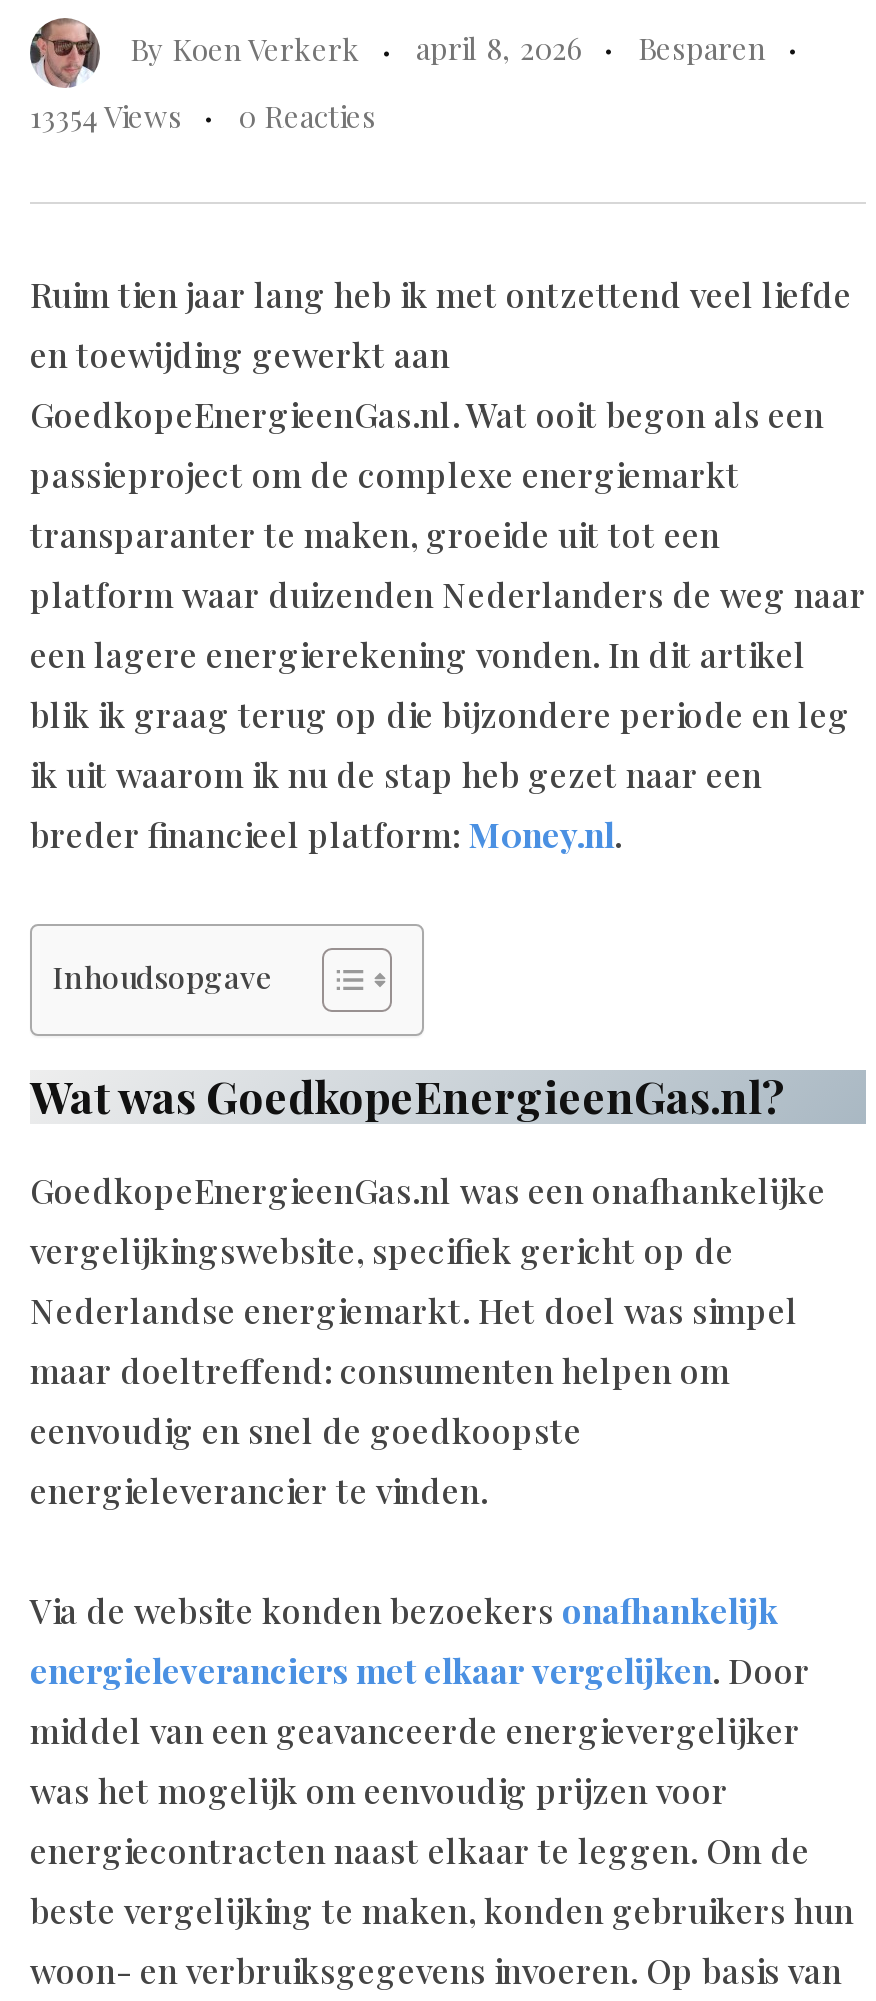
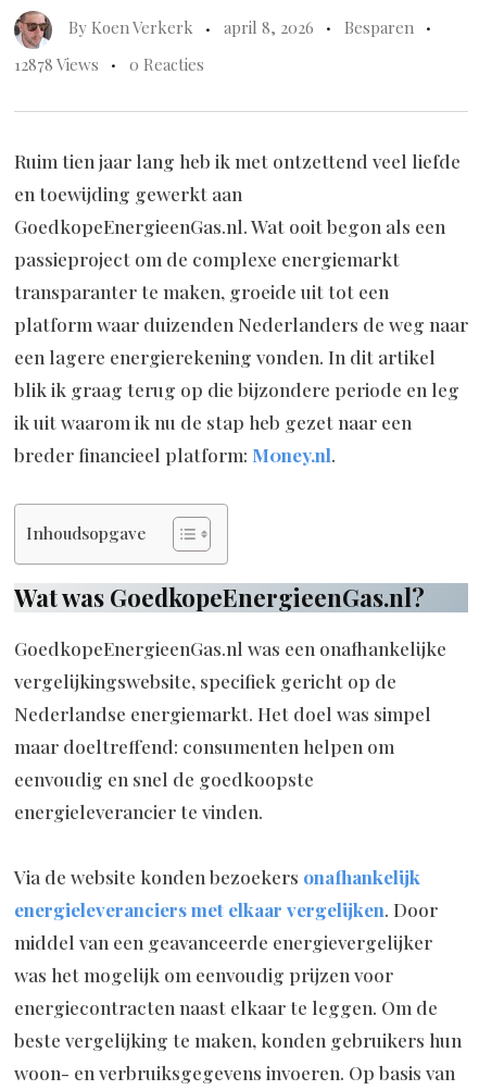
- 13354 Views 0 Reacties
+ 12878 Views 0 Reacties
